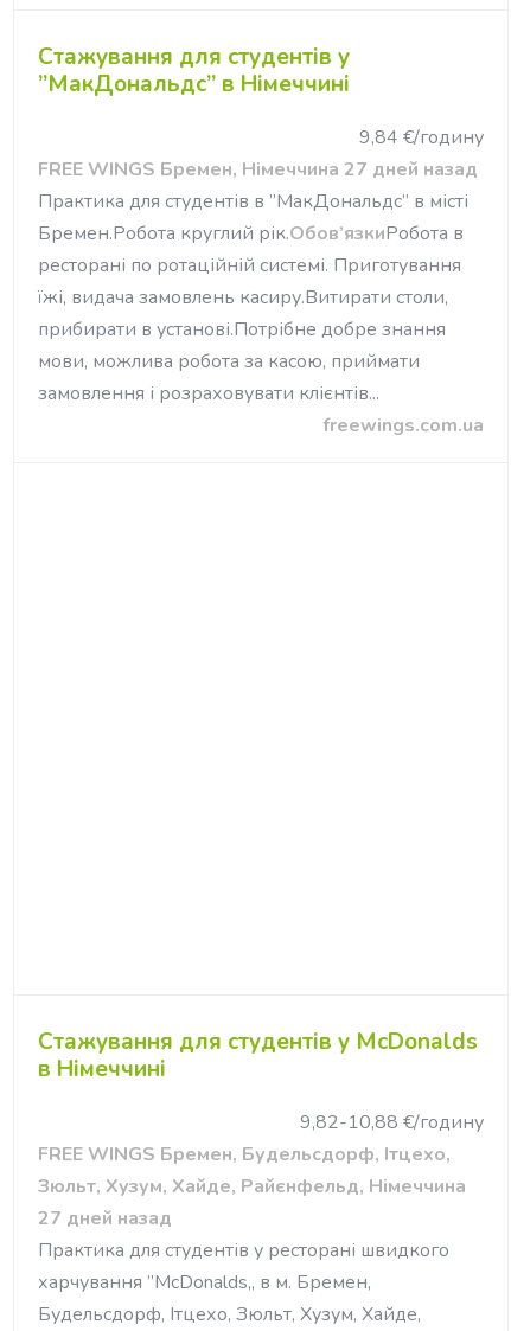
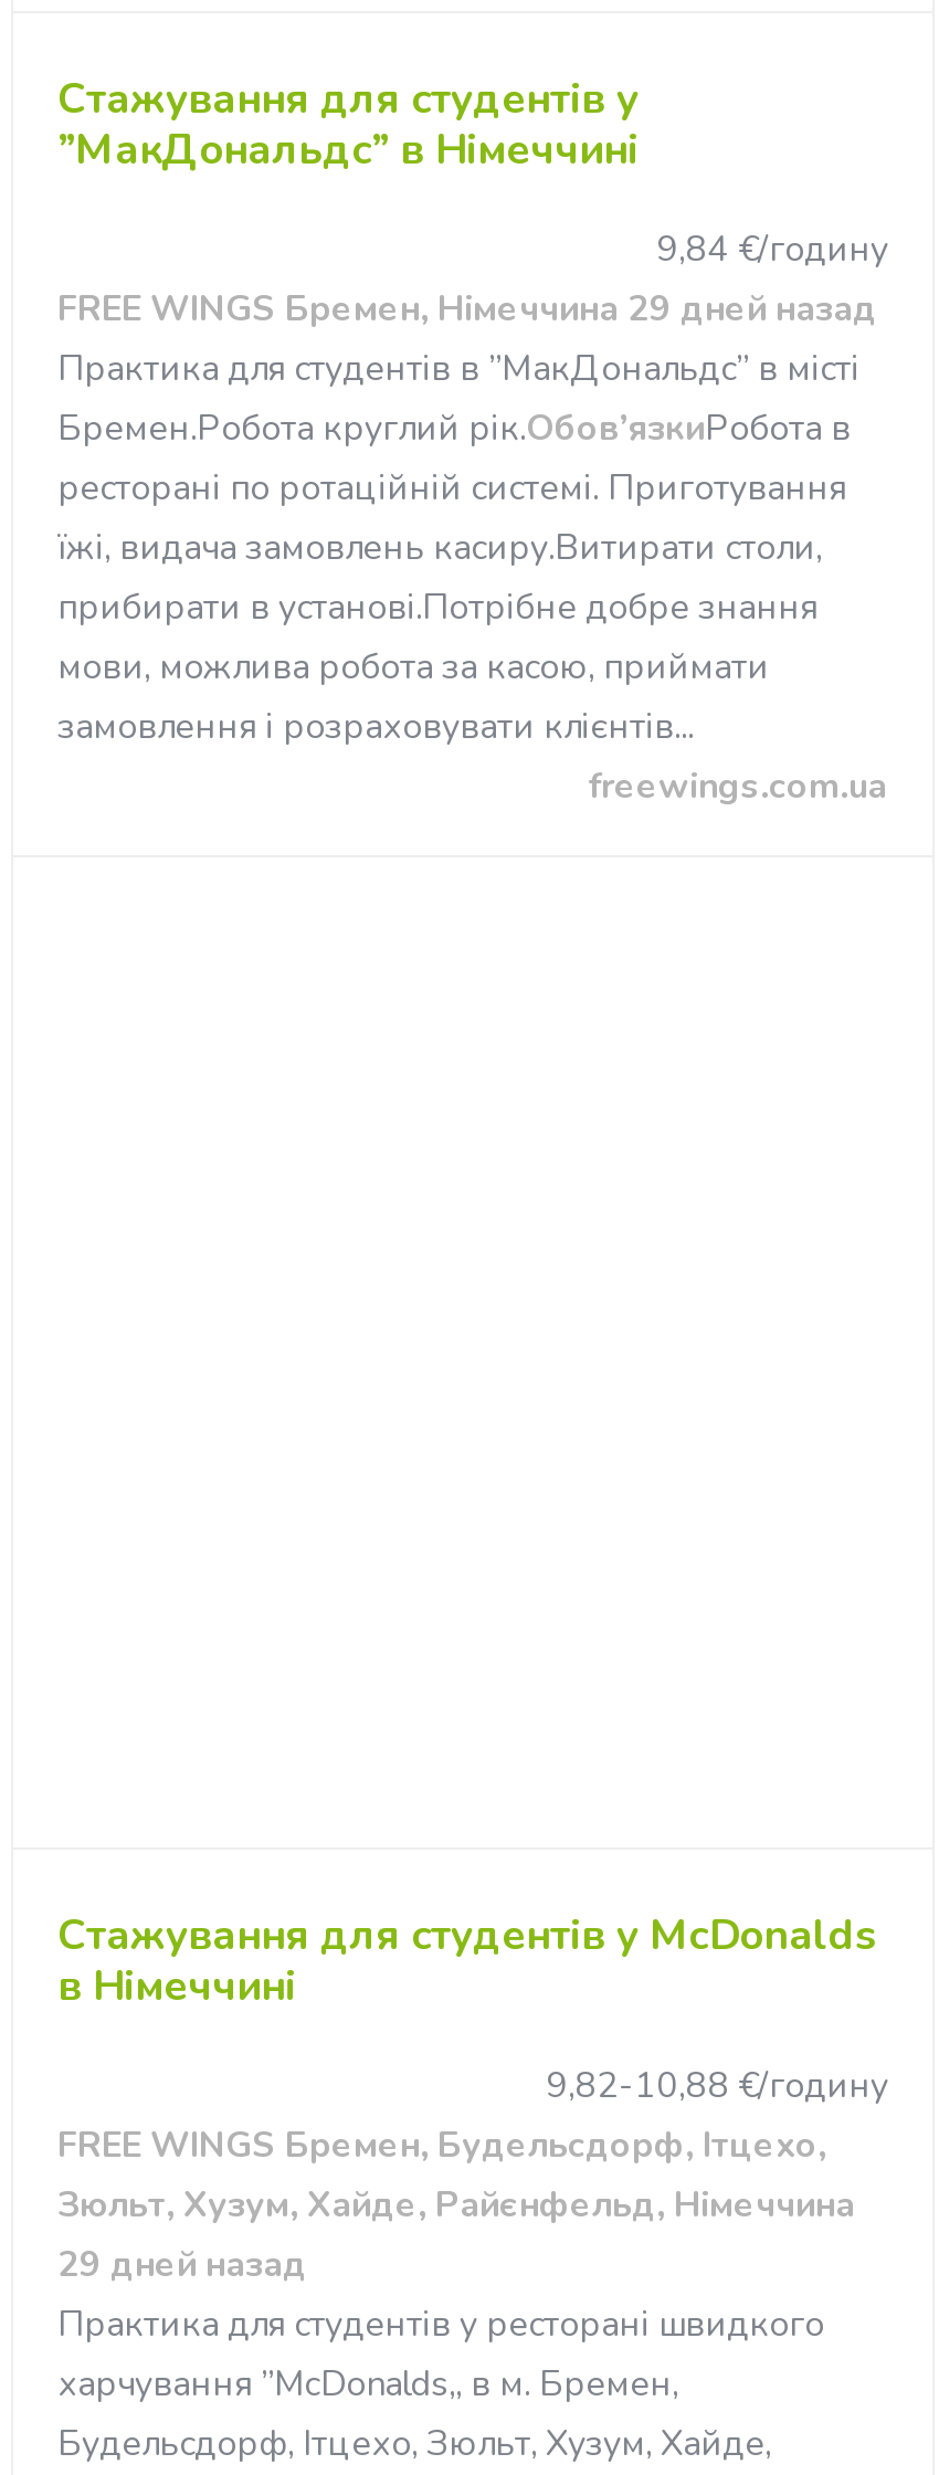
- FREE WINGS Бремен, Німеччина 27 дней назад
+ FREE WINGS Бремен, Німеччина 29 дней назад

- 27 дней назад
+ 29 дней назад
